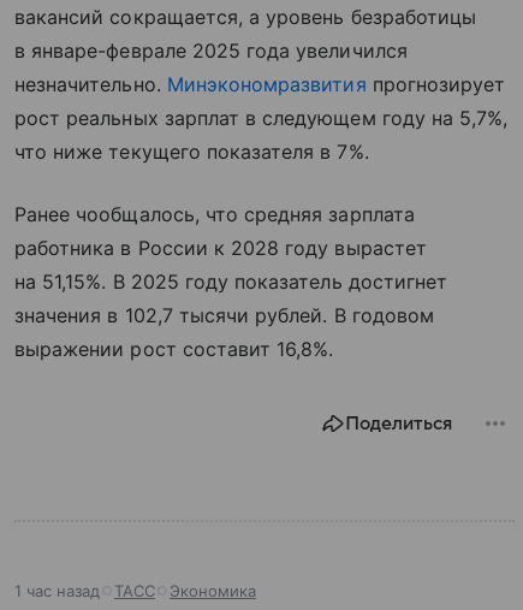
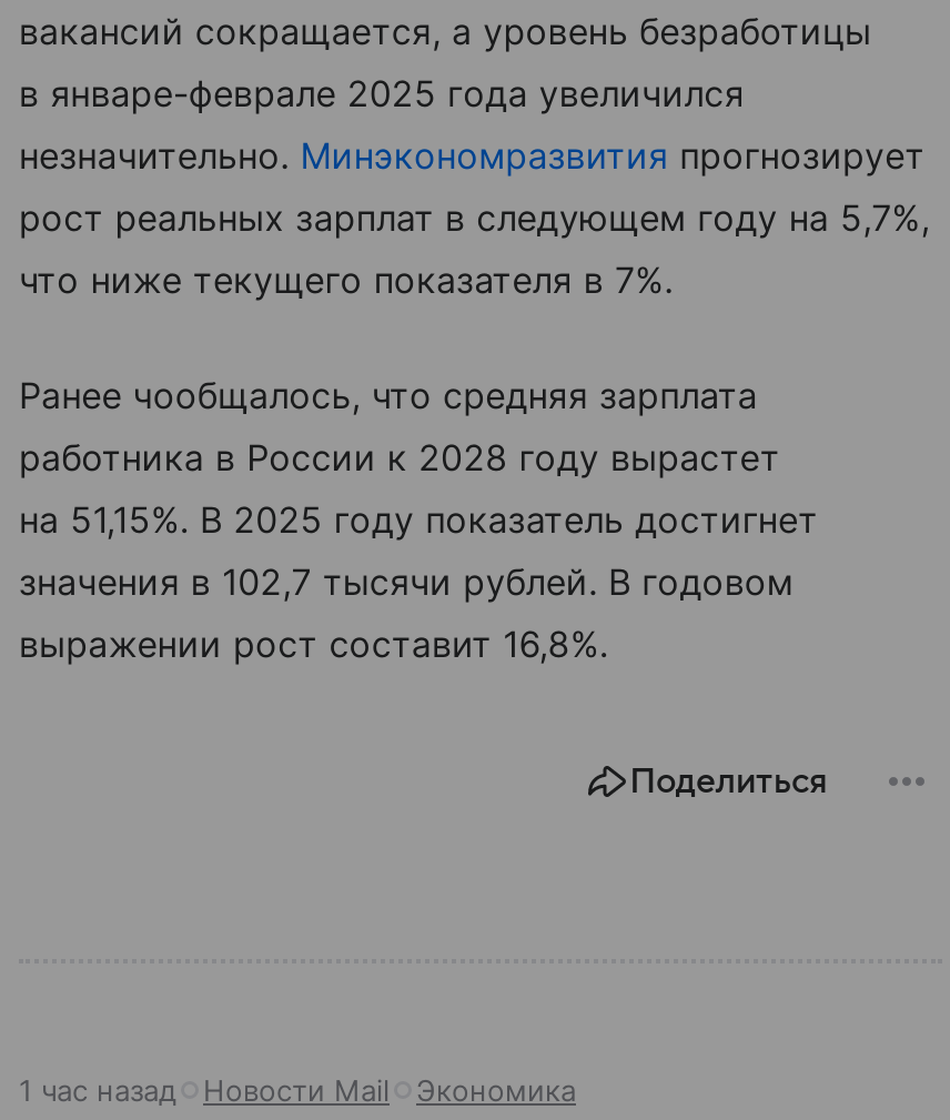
- ТАСС
+ Новости Mail
